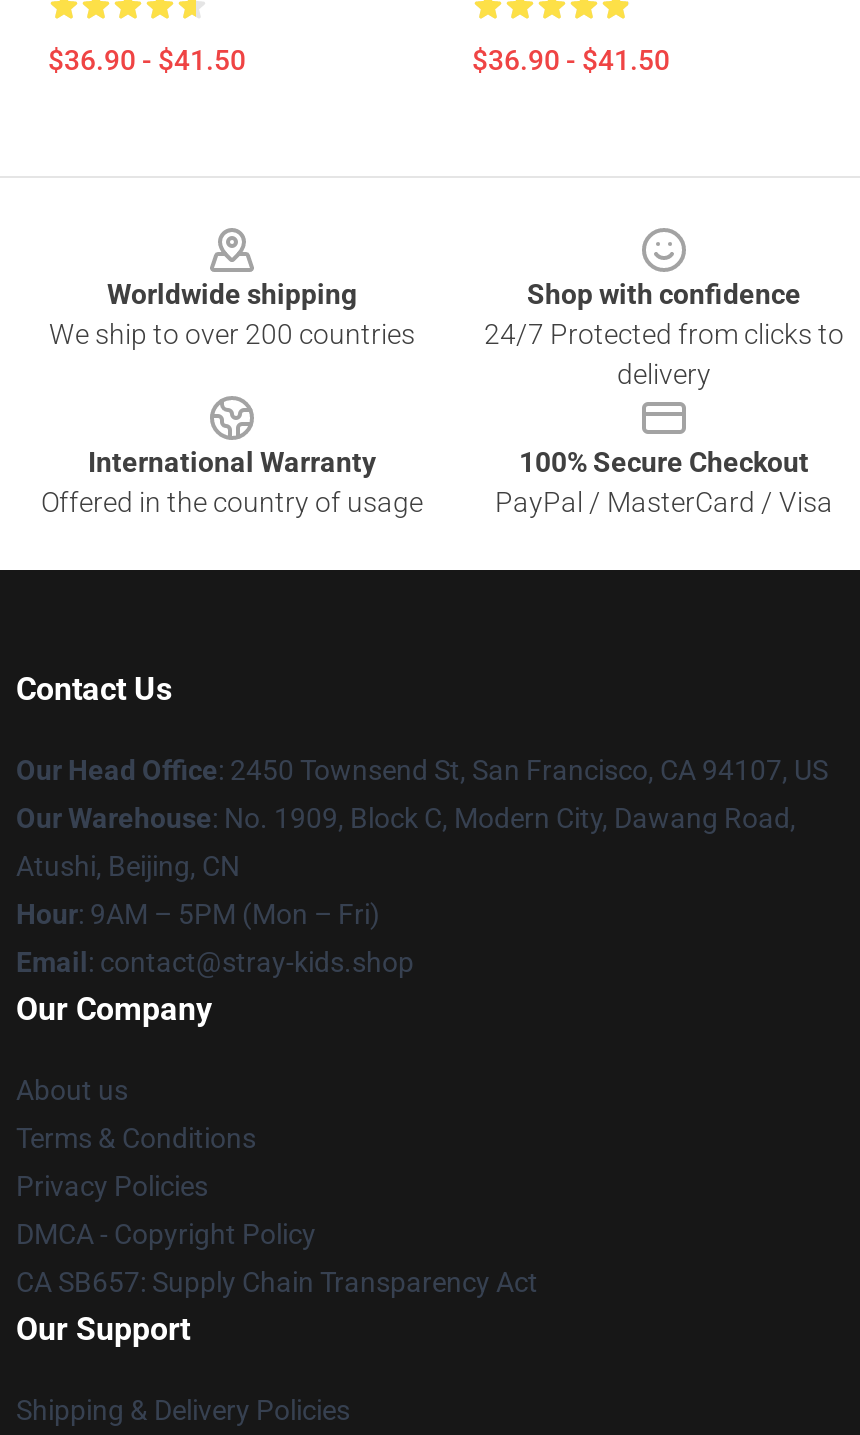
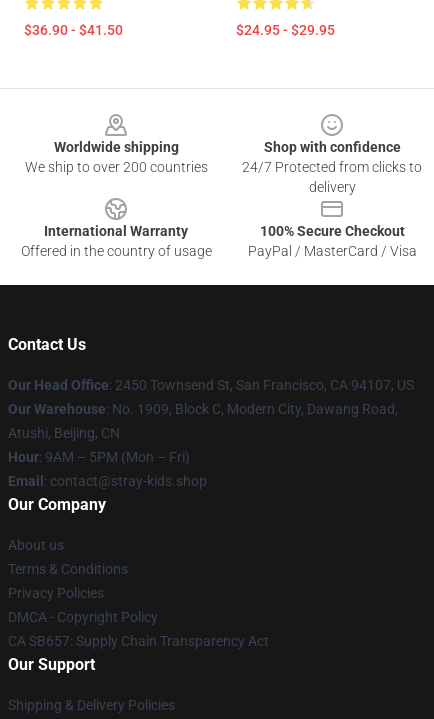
- $36.90 - $41.50
+ $24.95 - $29.95
